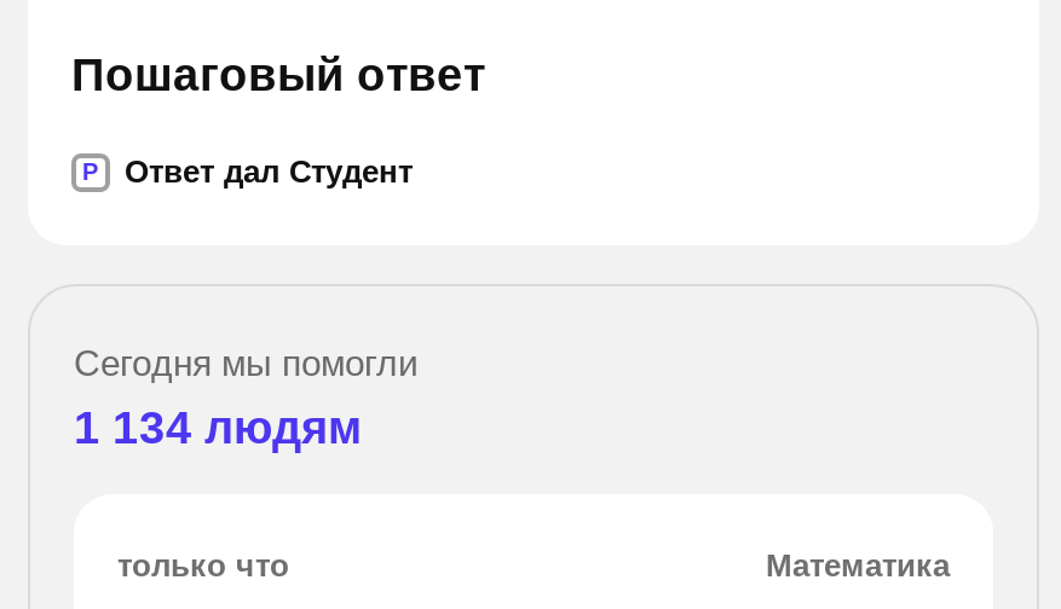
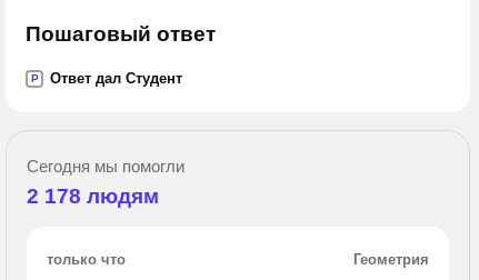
- 1 134 людям
+ 2 178 людям

- Математика
+ Геометрия
